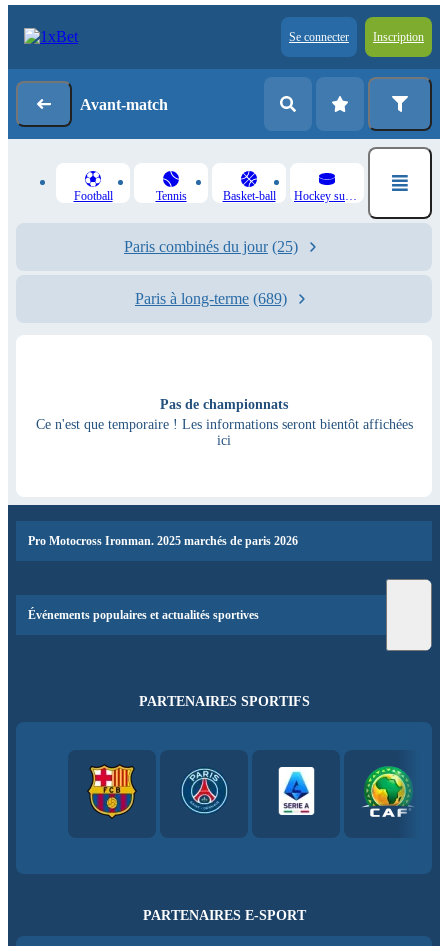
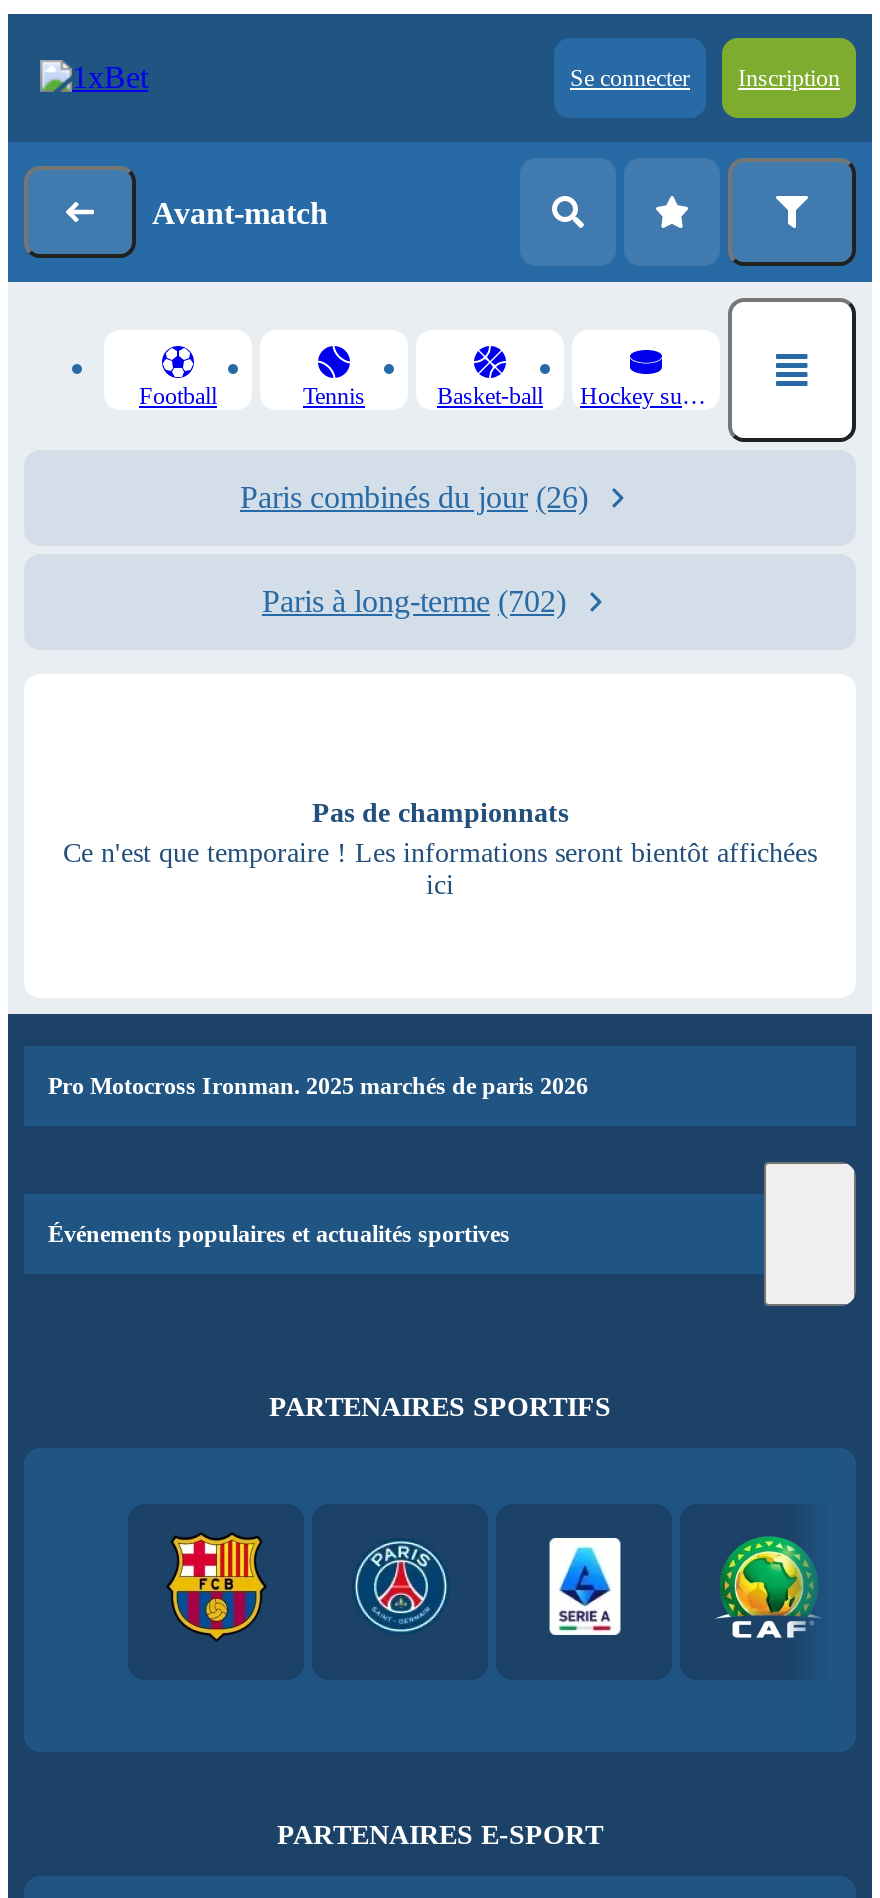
- Paris combinés du jour (25)
+ Paris combinés du jour (26)

- Paris à long-terme (689)
+ Paris à long-terme (702)
